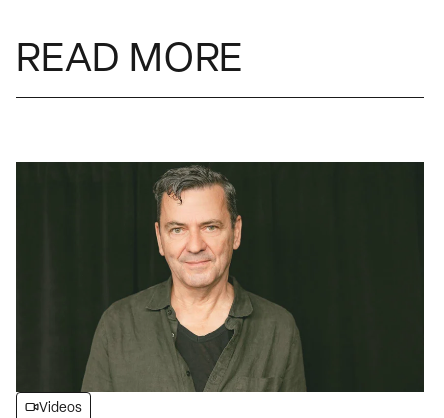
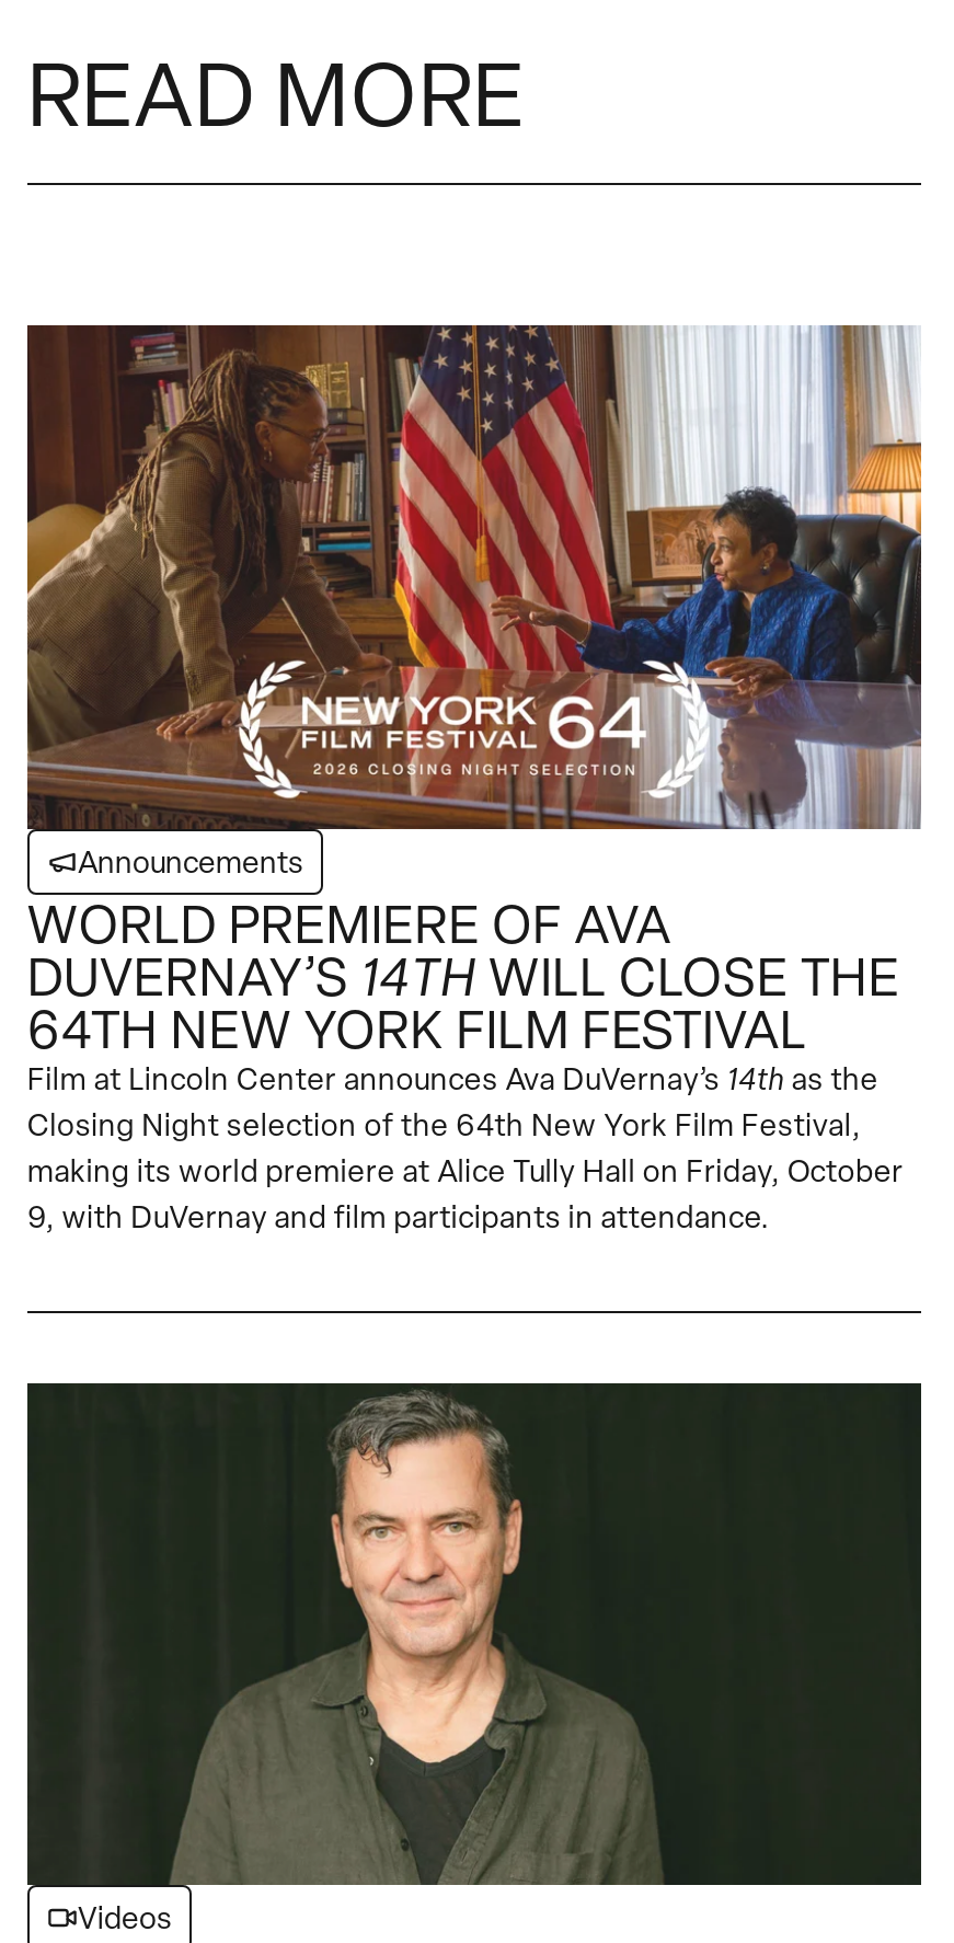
+ [image]
+ Announcements
+ WORLD PREMIERE OF AVA
+ DUVERNAY’S14TH WILL CLOSE THE
+ 64TH NEW YORK FILM FESTIVAL
+ Film at Lincoln Center announces Ava DuVernay’s 14th as the
+ Closing Night selection of the 64th New York Film Festival,
+ making its world premiere at Alice Tully Hall on Friday, October
+ 9, with DuVernay and film participants in attendance.
